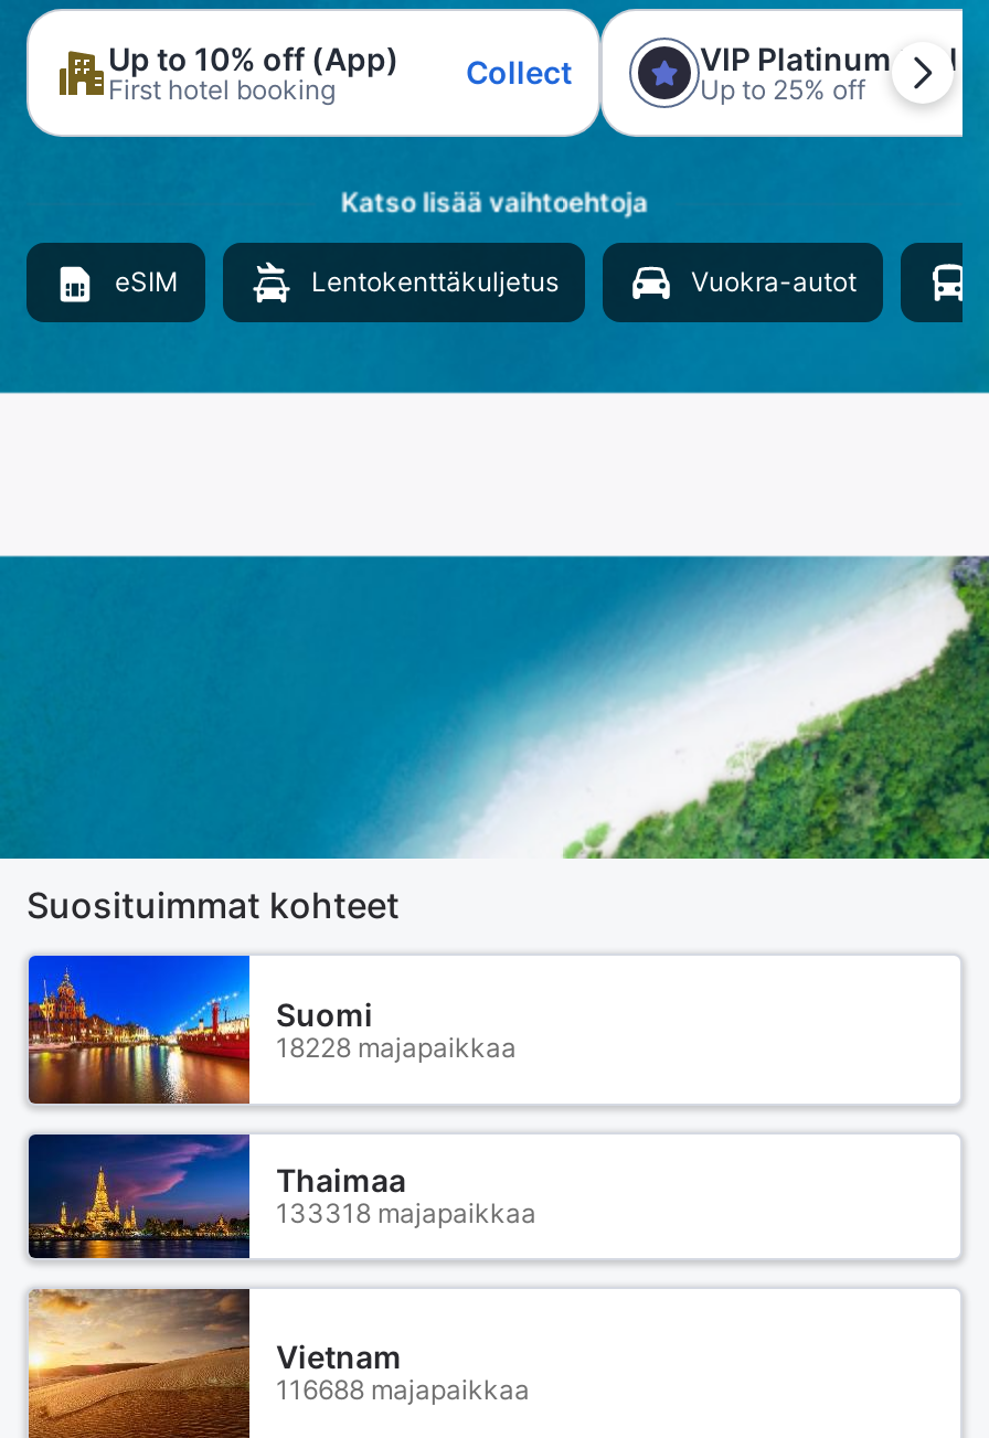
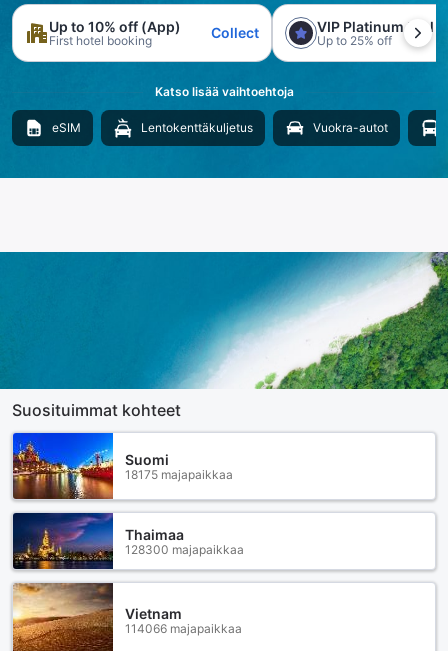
- 18228 majapaikkaa
+ 18175 majapaikkaa

- 133318 majapaikkaa
+ 128300 majapaikkaa

- 116688 majapaikkaa
+ 114066 majapaikkaa
